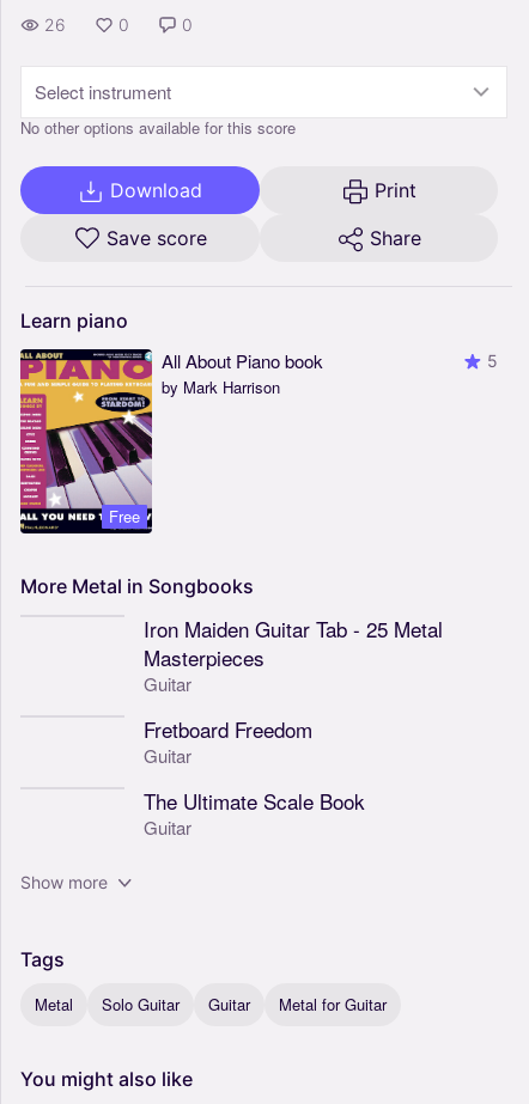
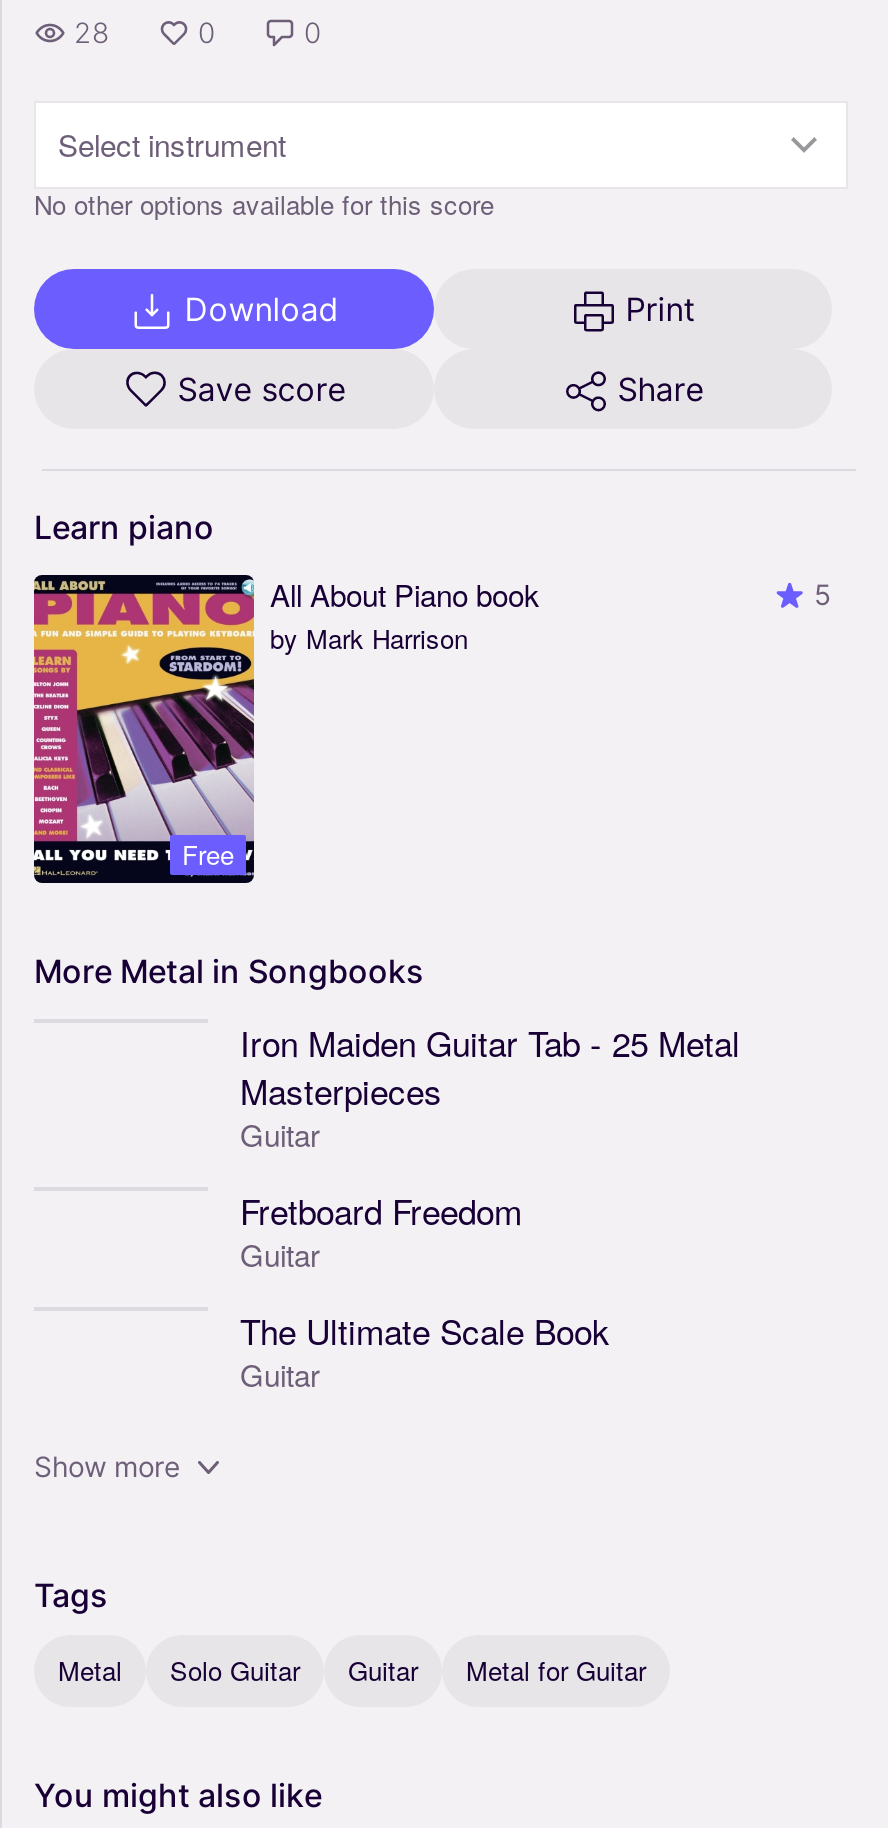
- 26
+ 28
